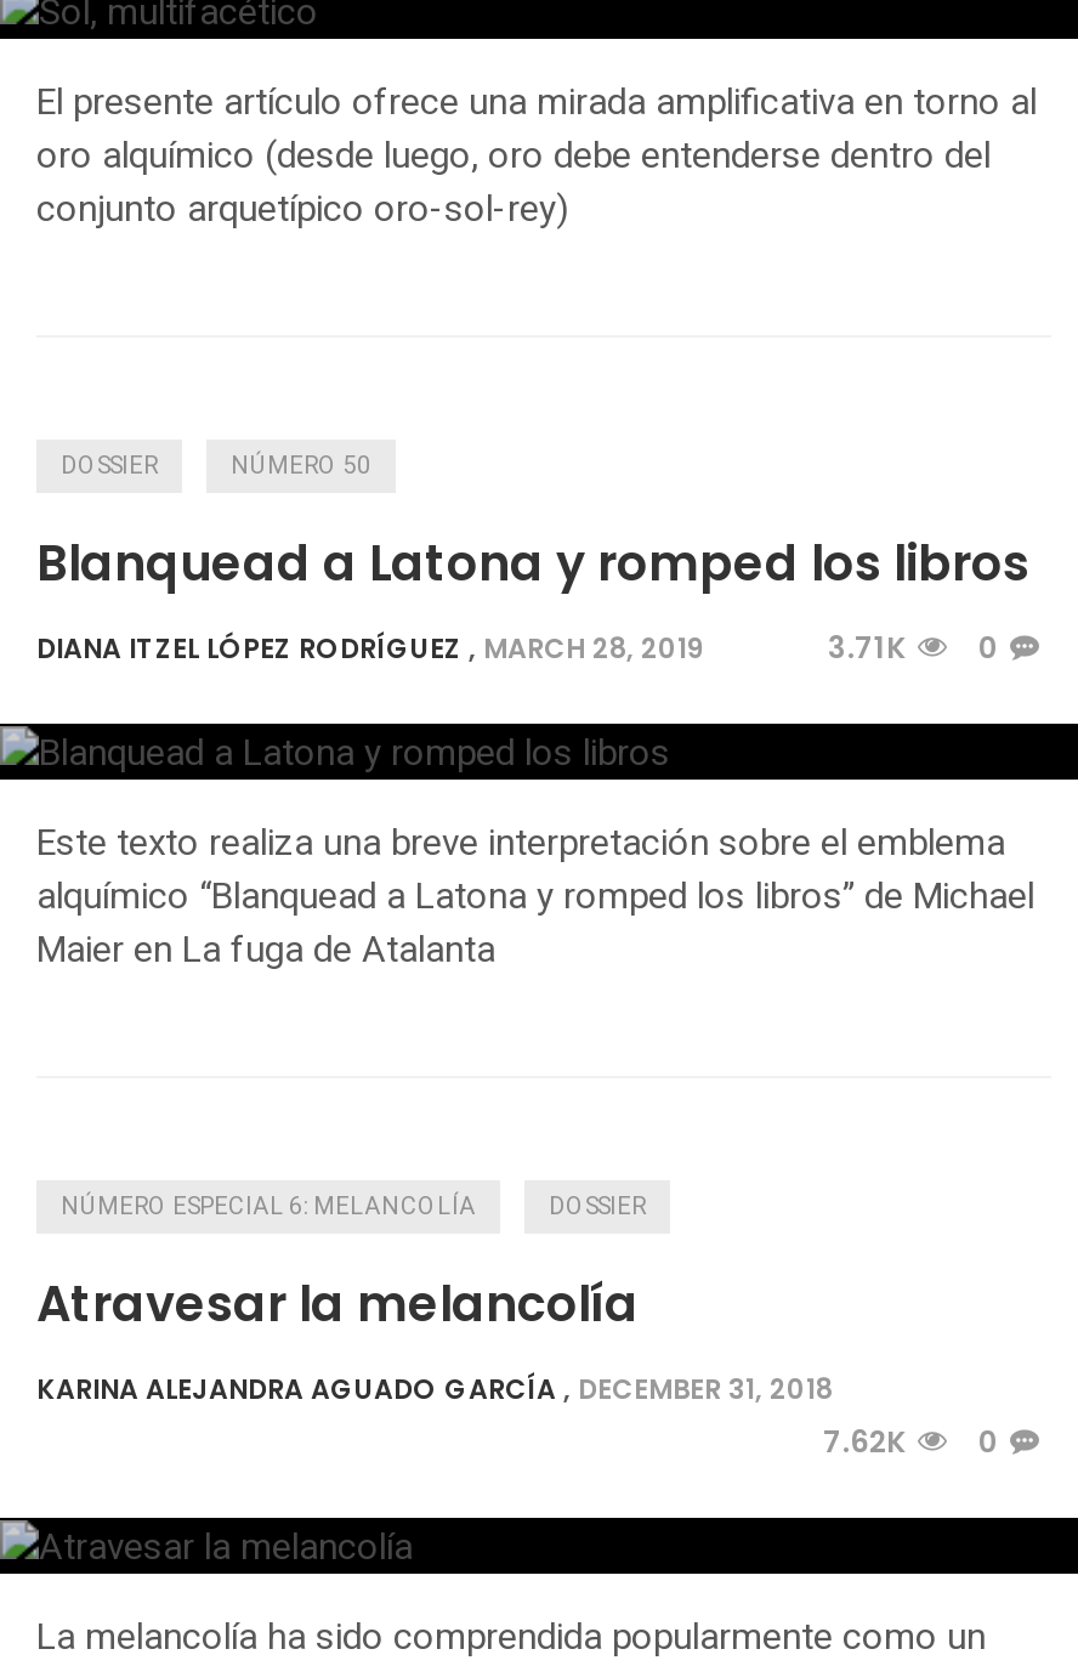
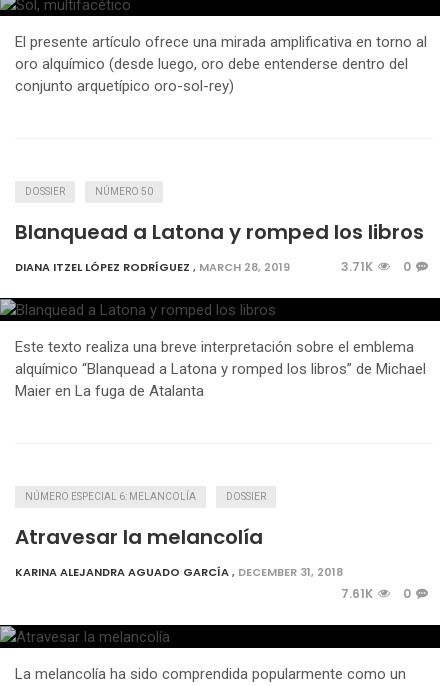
- 7.62K 0
+ 7.61K 0
